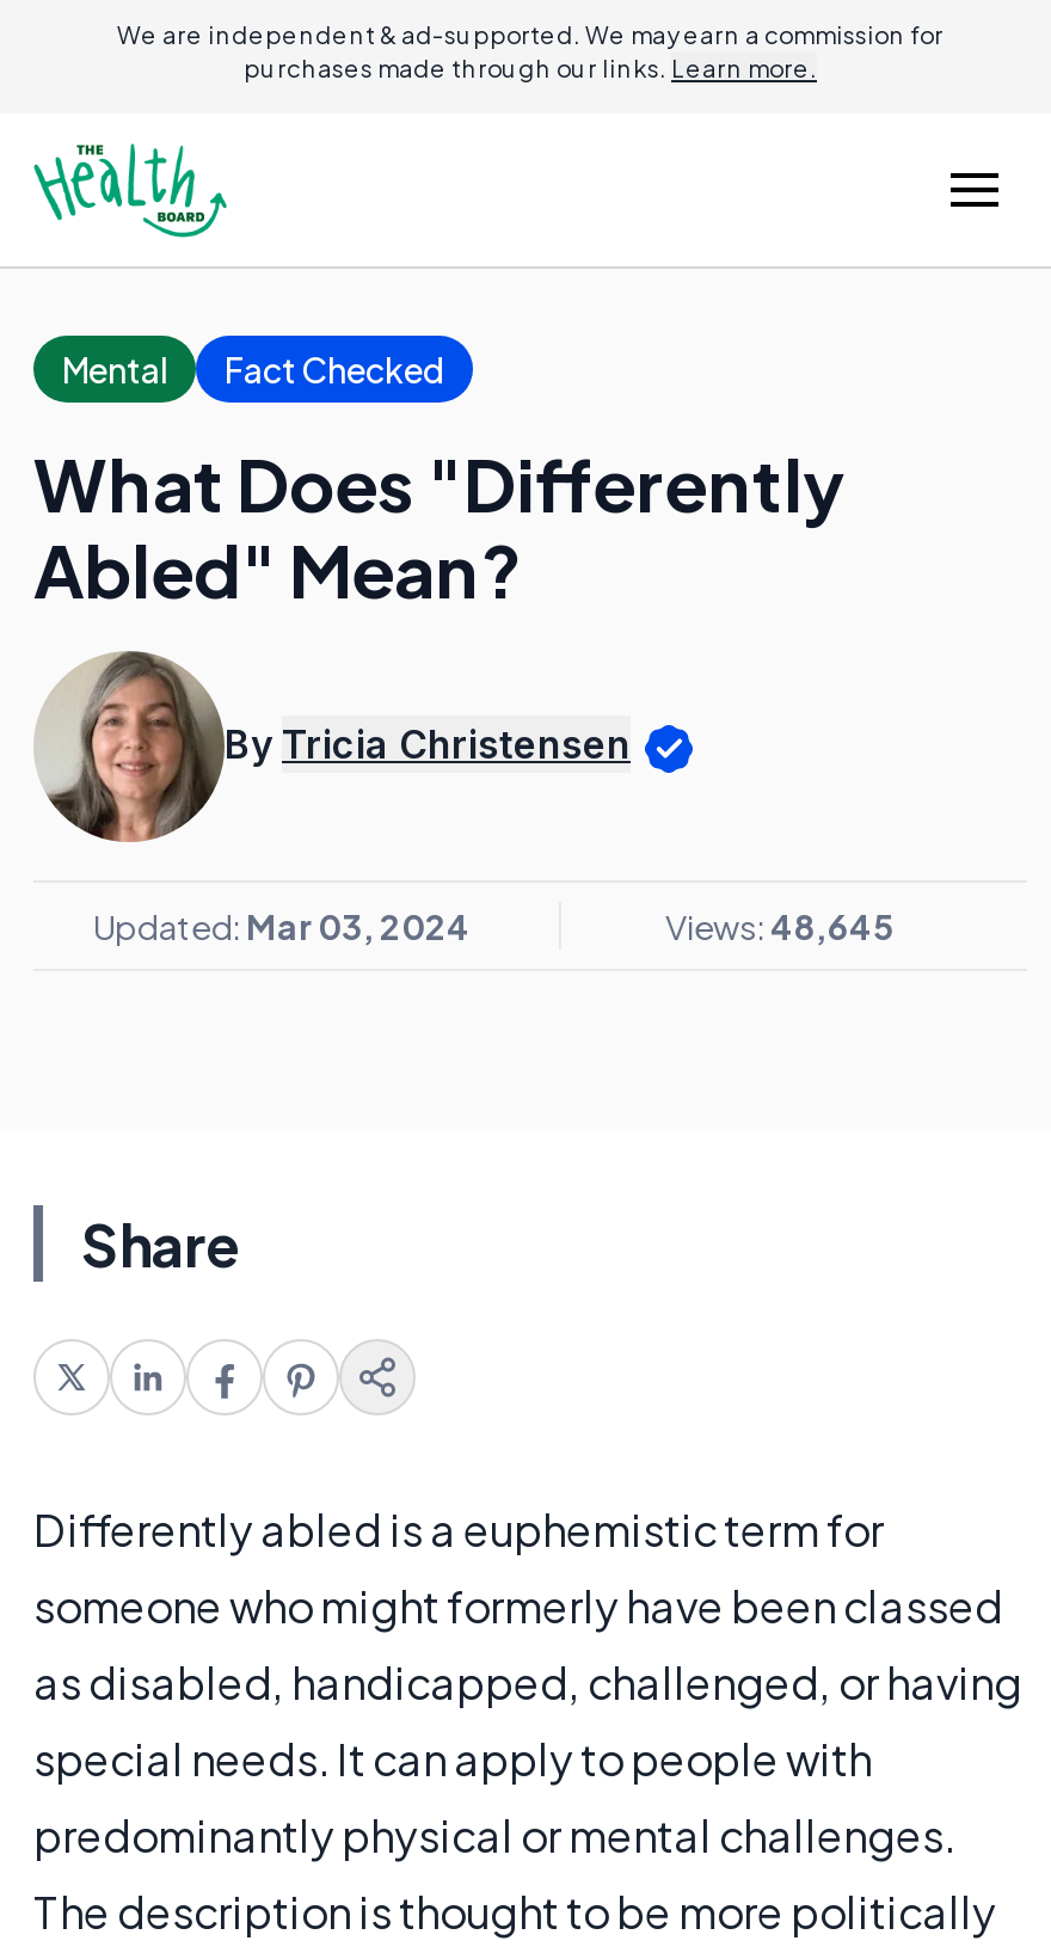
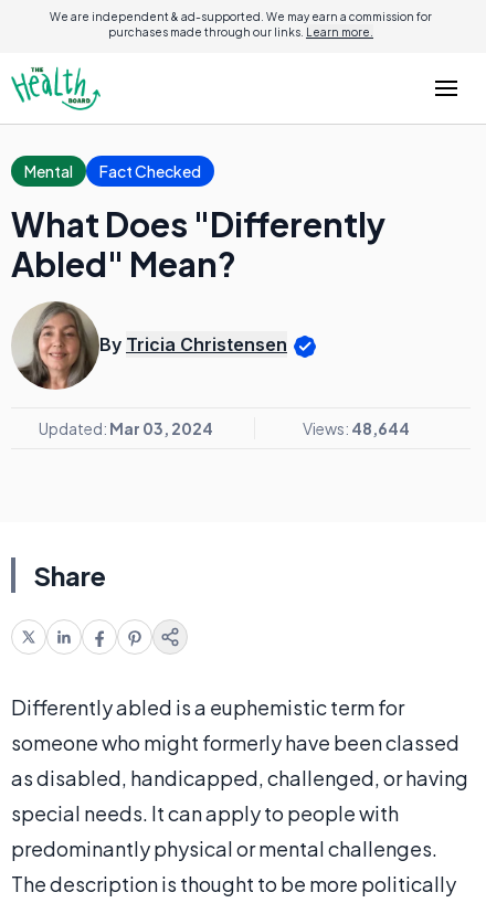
- Views: 48,645
+ Views: 48,644
